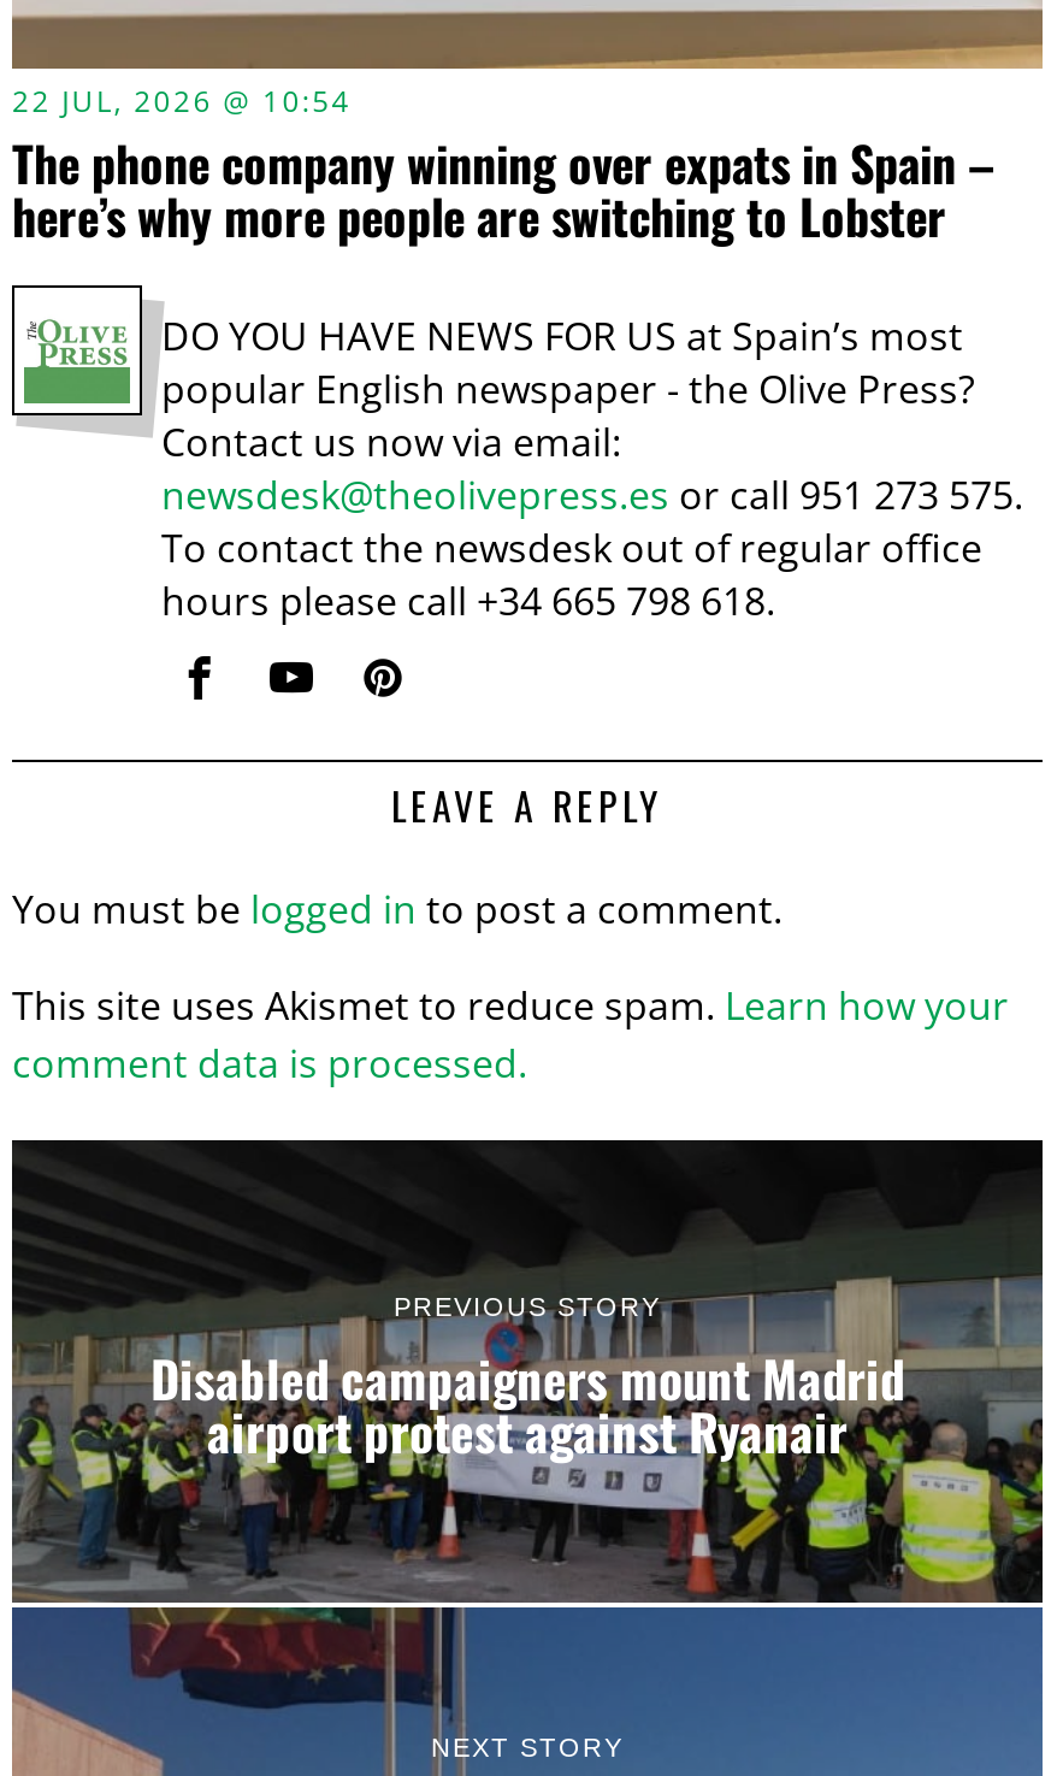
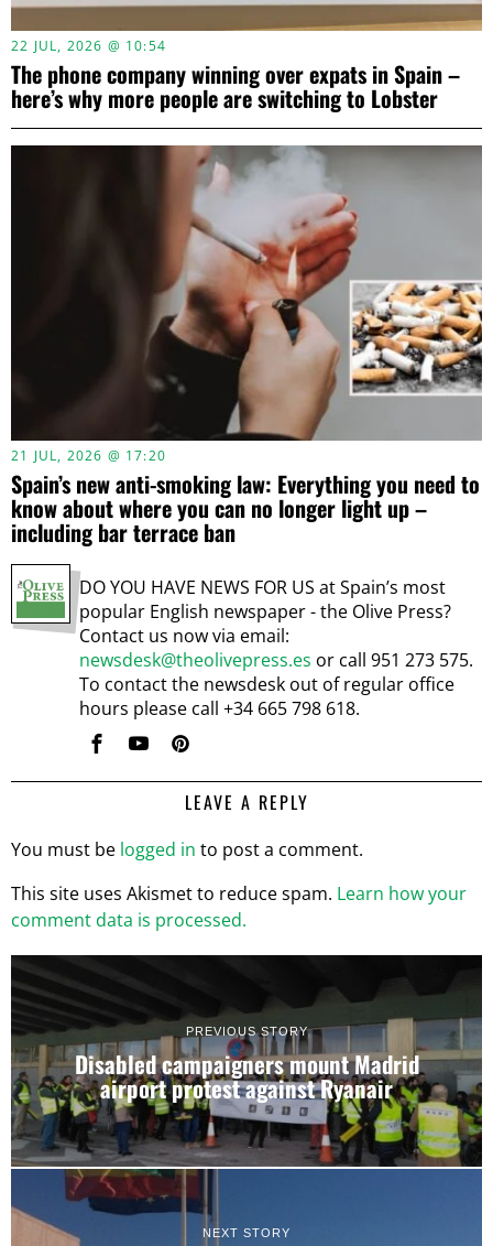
+ [image]
+ 21 JUL, 2026 @ 17:20
+ Spain’s new anti-smoking law: Everything you need to
+ know about where you can no longer light up –
+ including bar terrace ban
